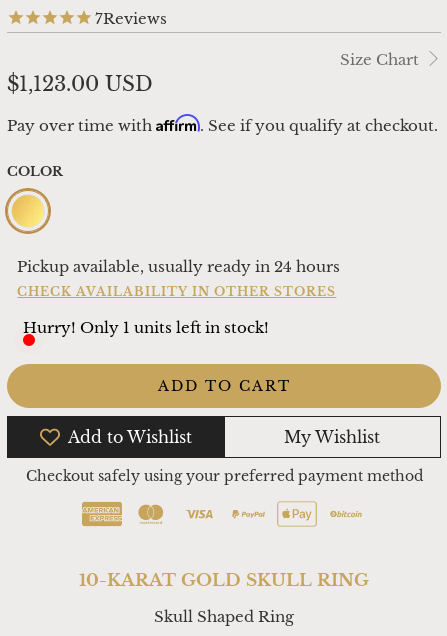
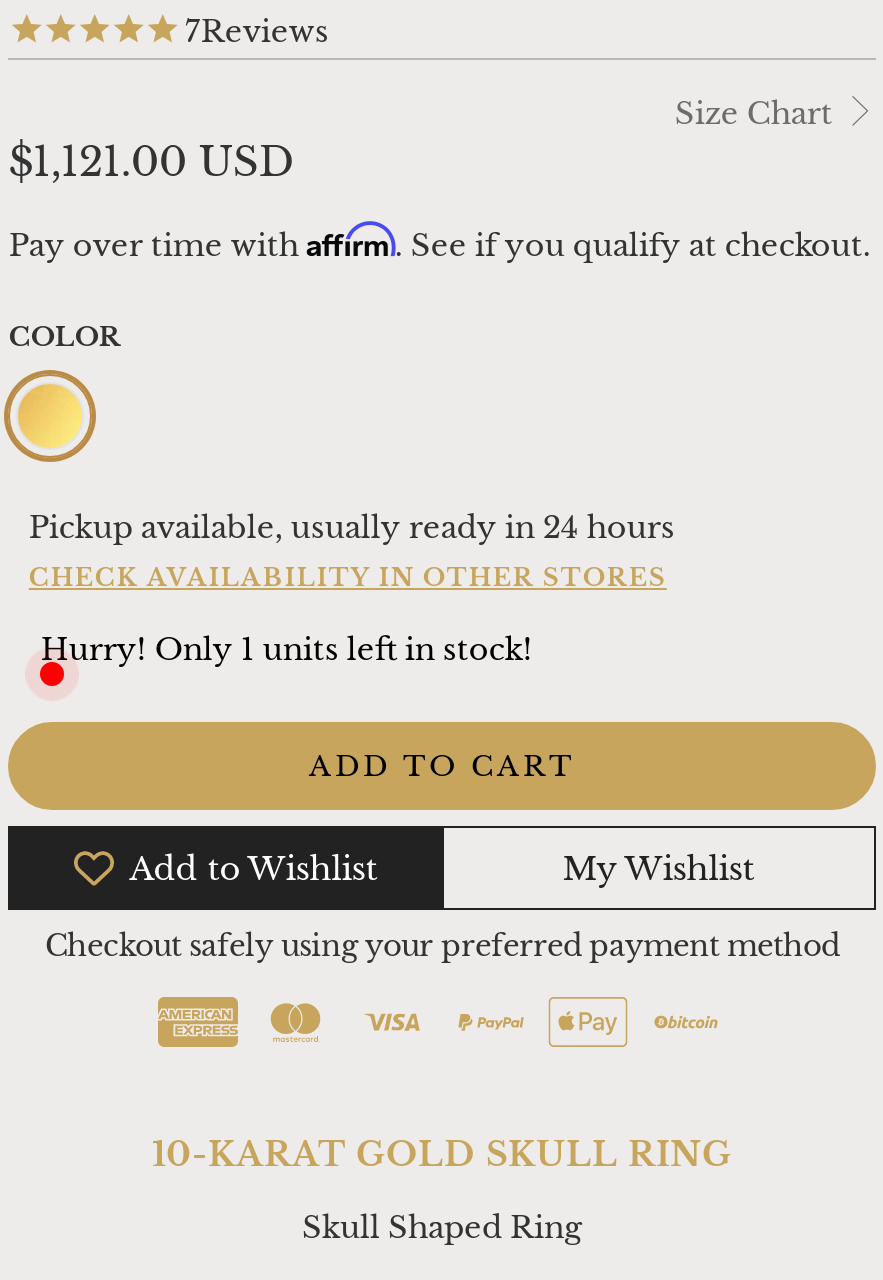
- $1,123.00 USD
+ $1,121.00 USD
